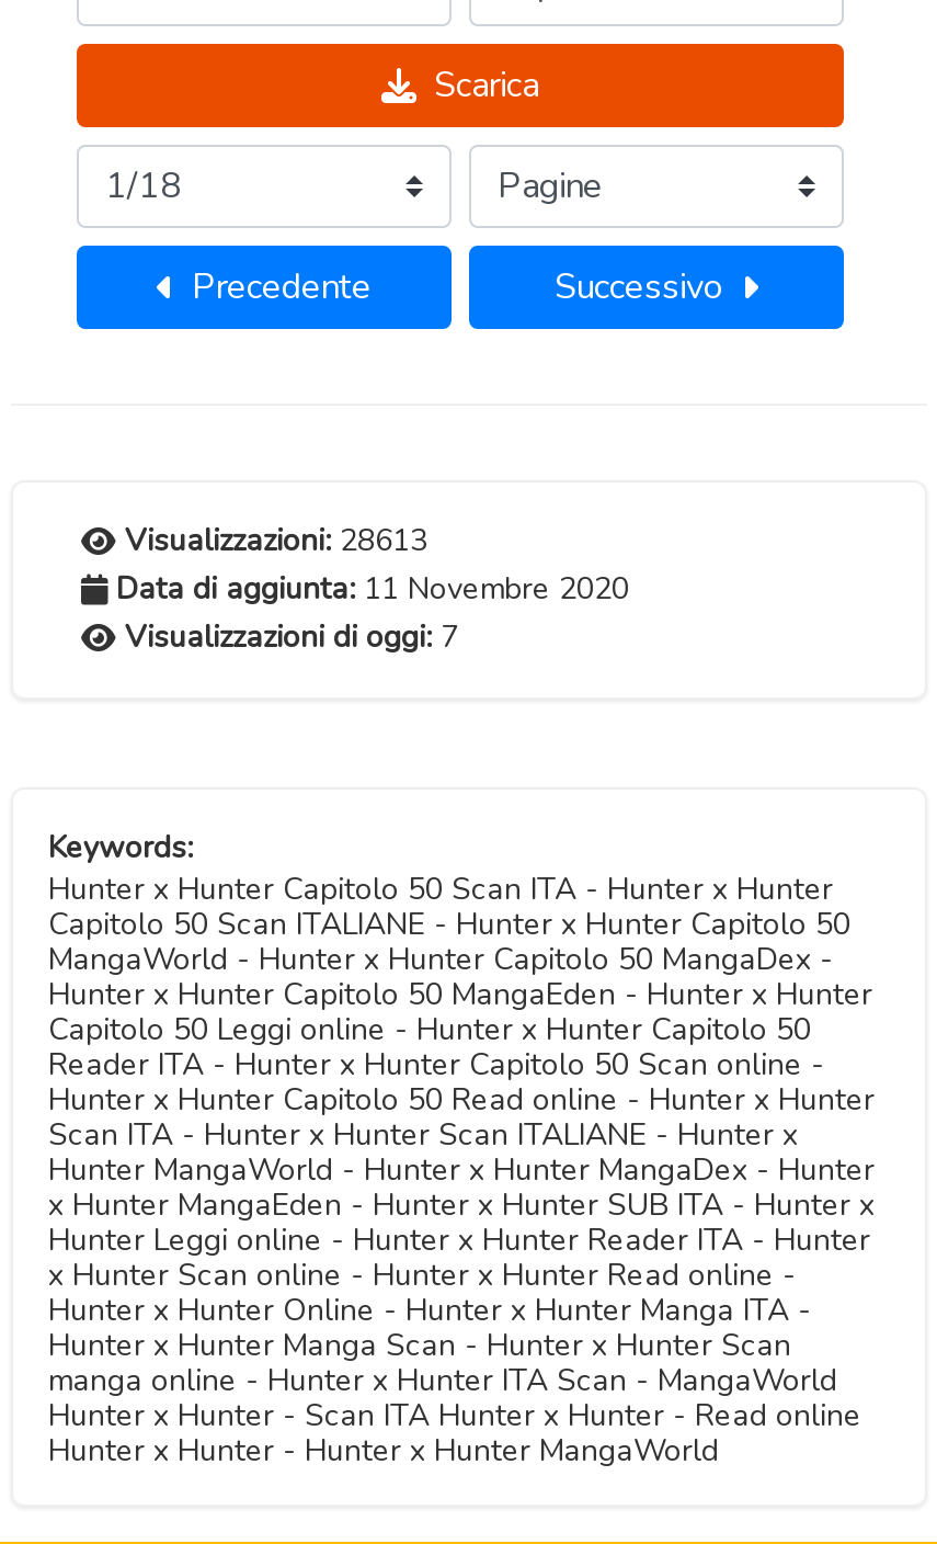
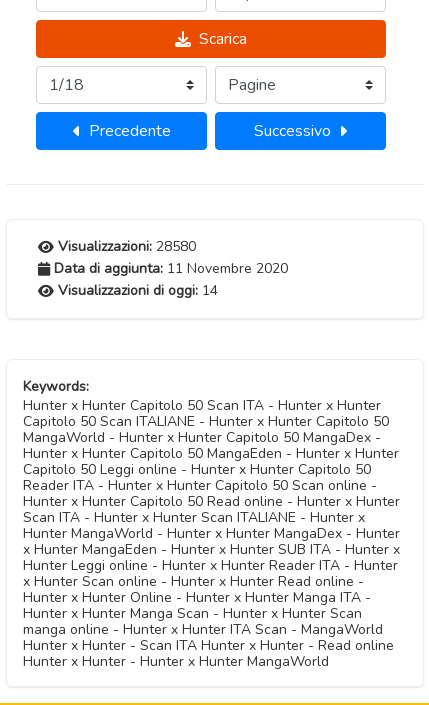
- Visualizzazioni: 28613
+ Visualizzazioni: 28580

- Visualizzazioni di oggi: 7
+ Visualizzazioni di oggi: 14
